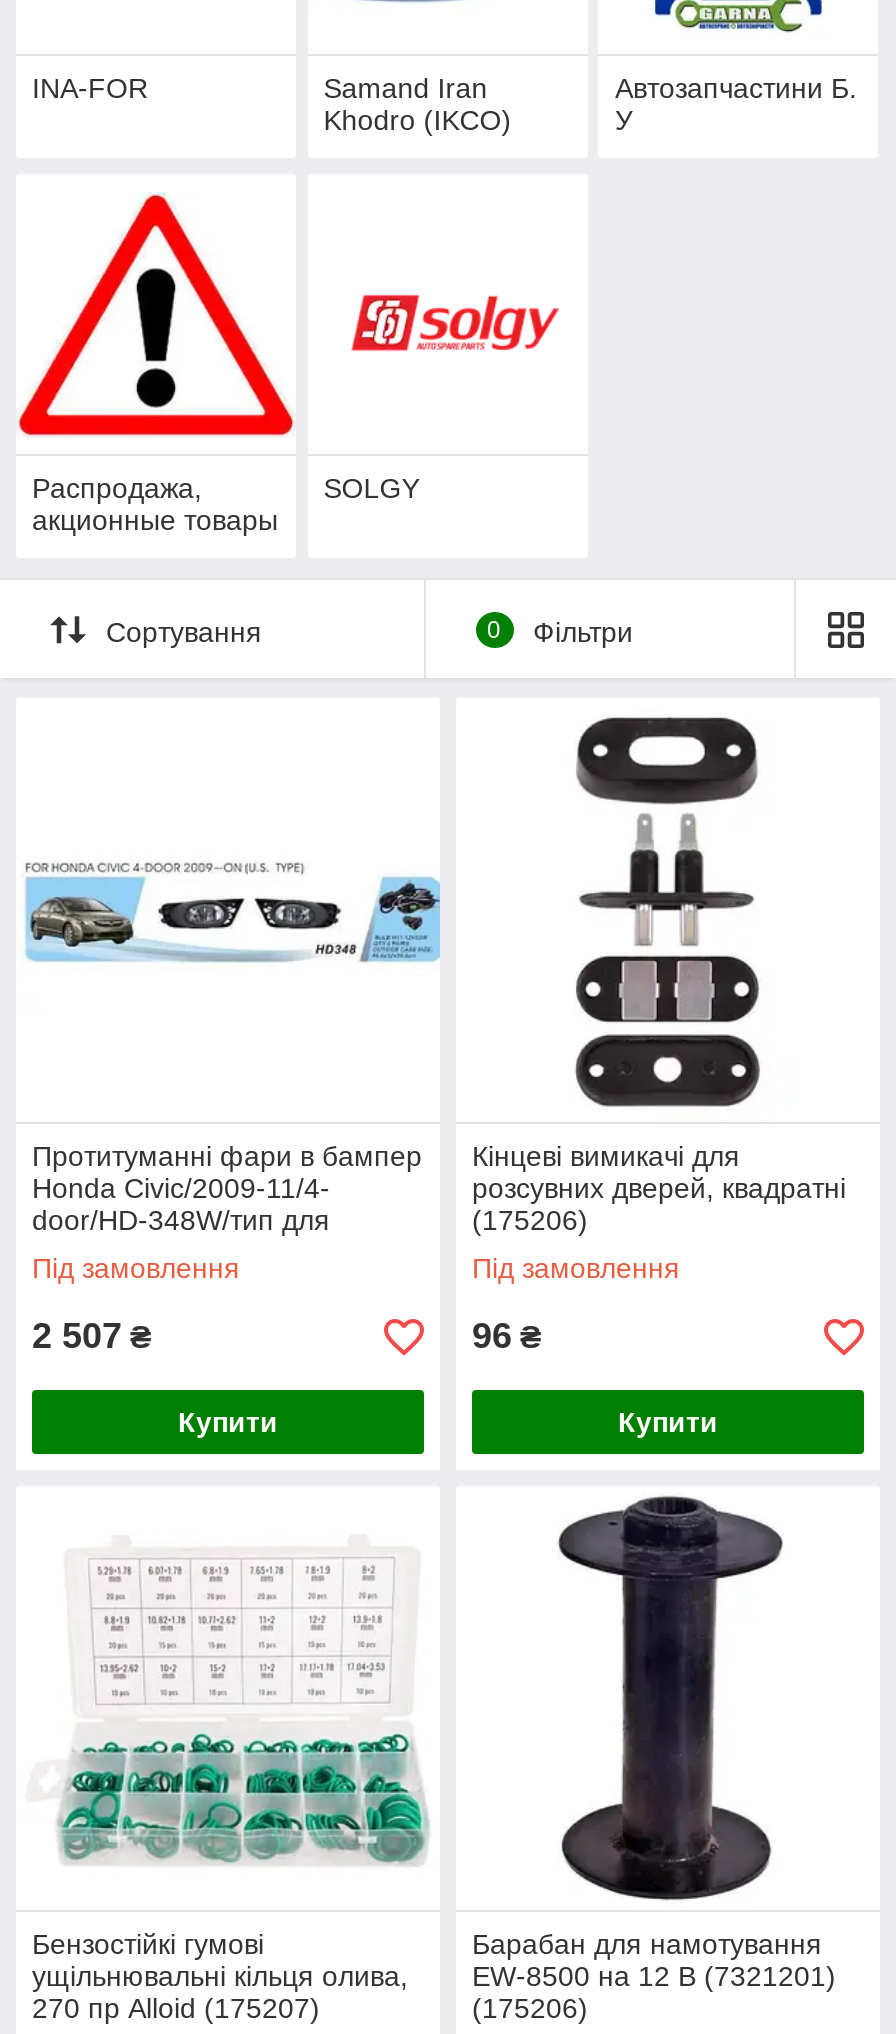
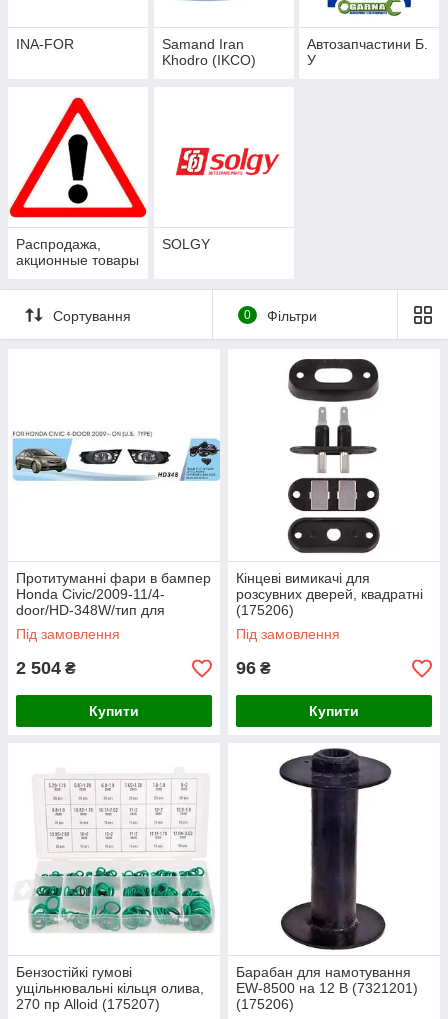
- 2 507 ₴
+ 2 504 ₴
